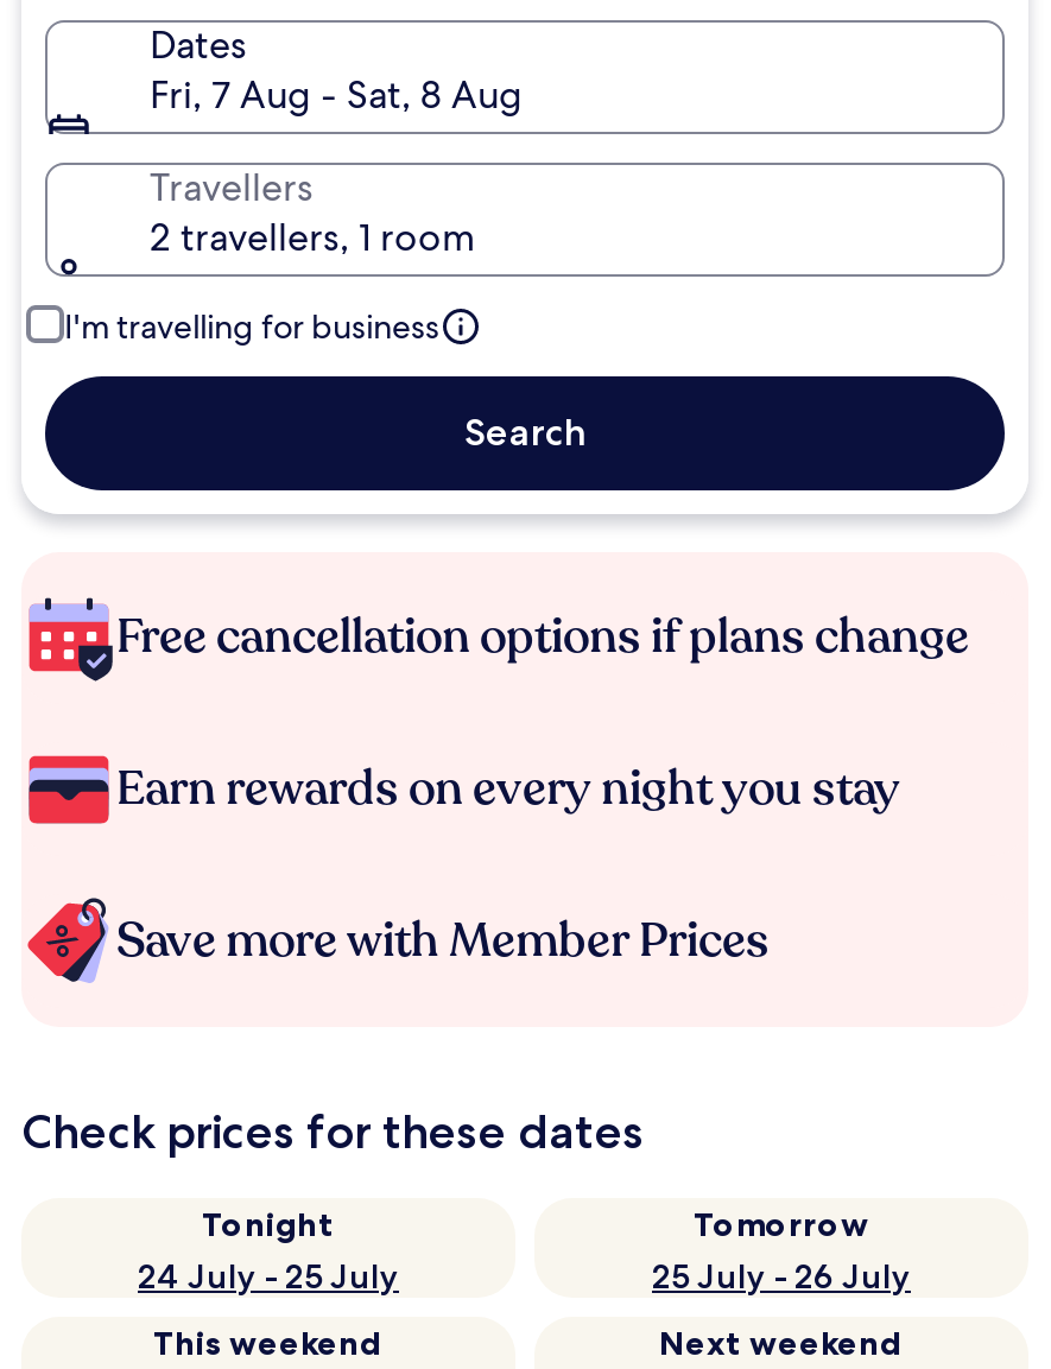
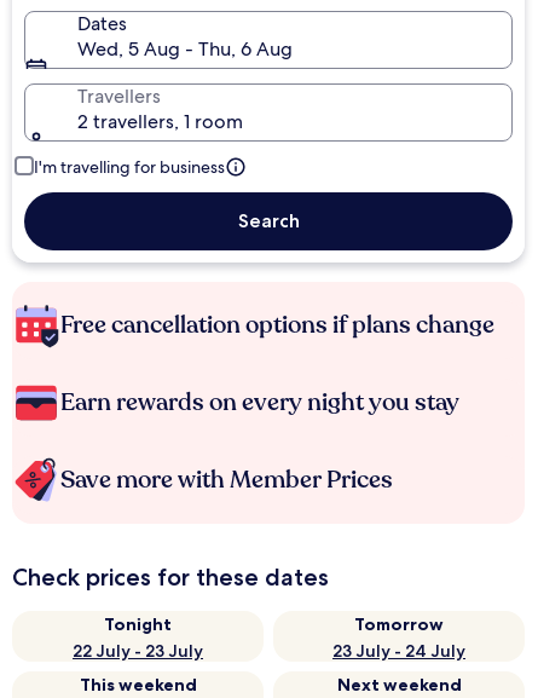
- Fri, 7 Aug - Sat, 8 Aug
+ Wed, 5 Aug - Thu, 6 Aug

- 24 July - 25 July
+ 22 July - 23 July

- 25 July - 26 July
+ 23 July - 24 July
